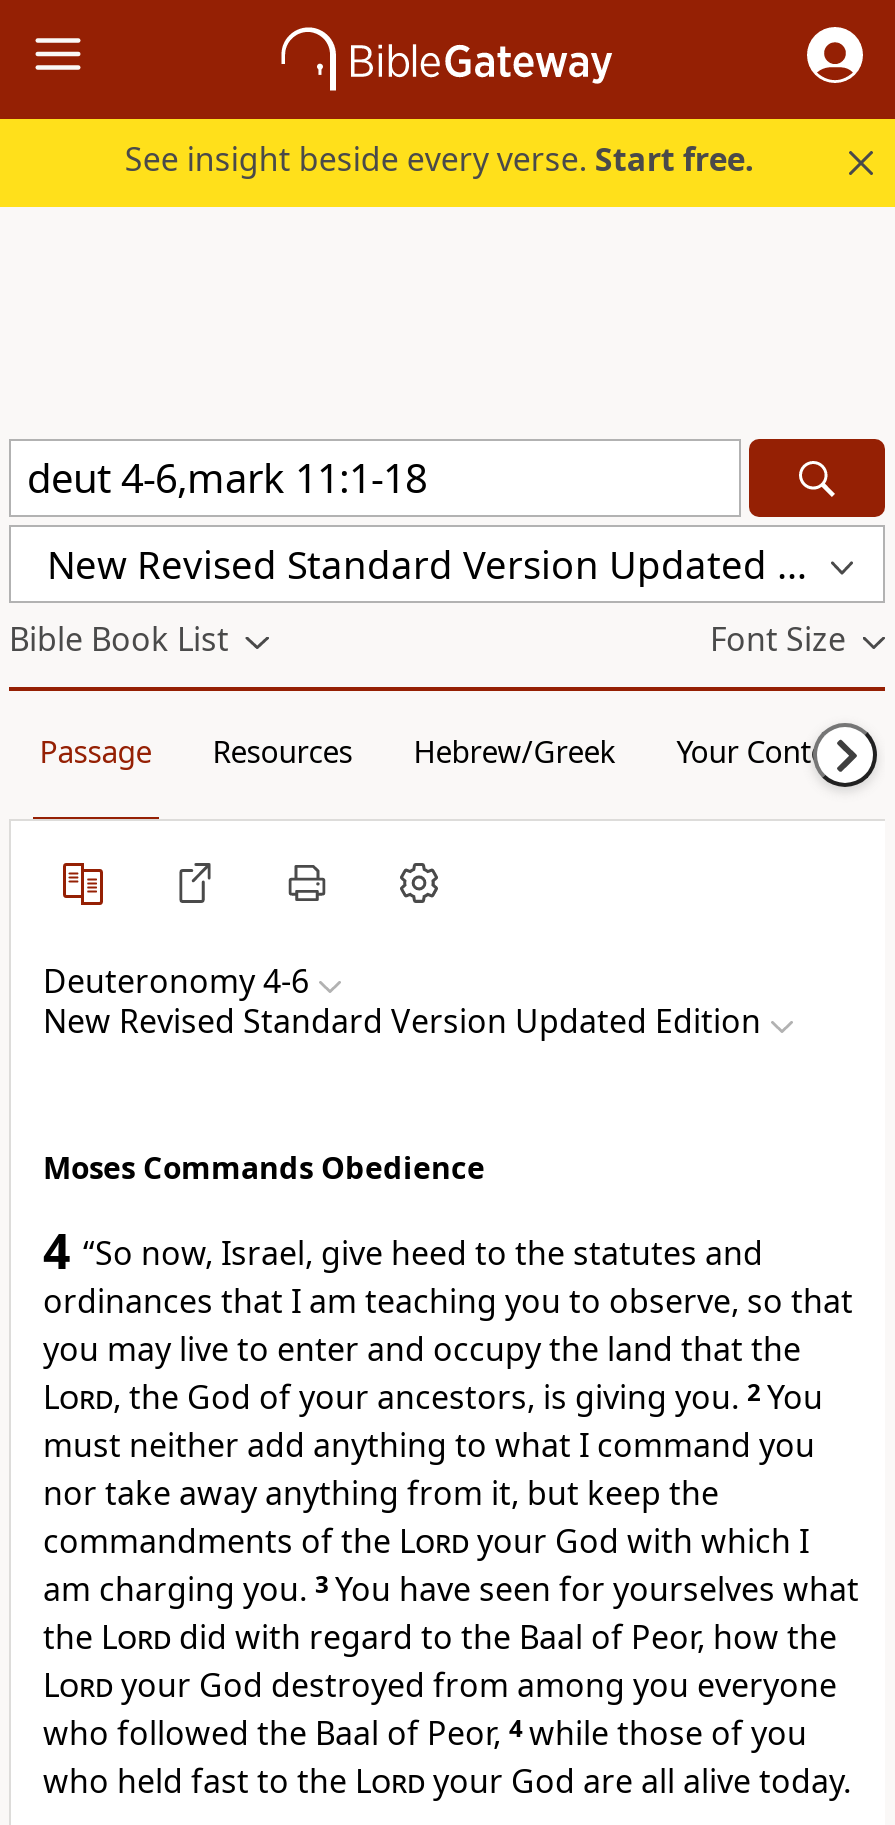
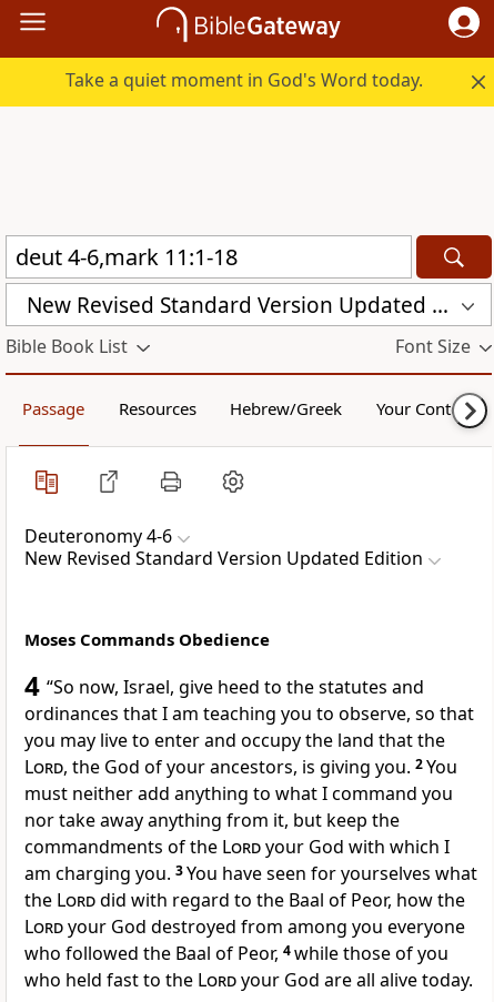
- See insight beside every verse. Start free.
+ Take a quiet moment in God's Word today.
